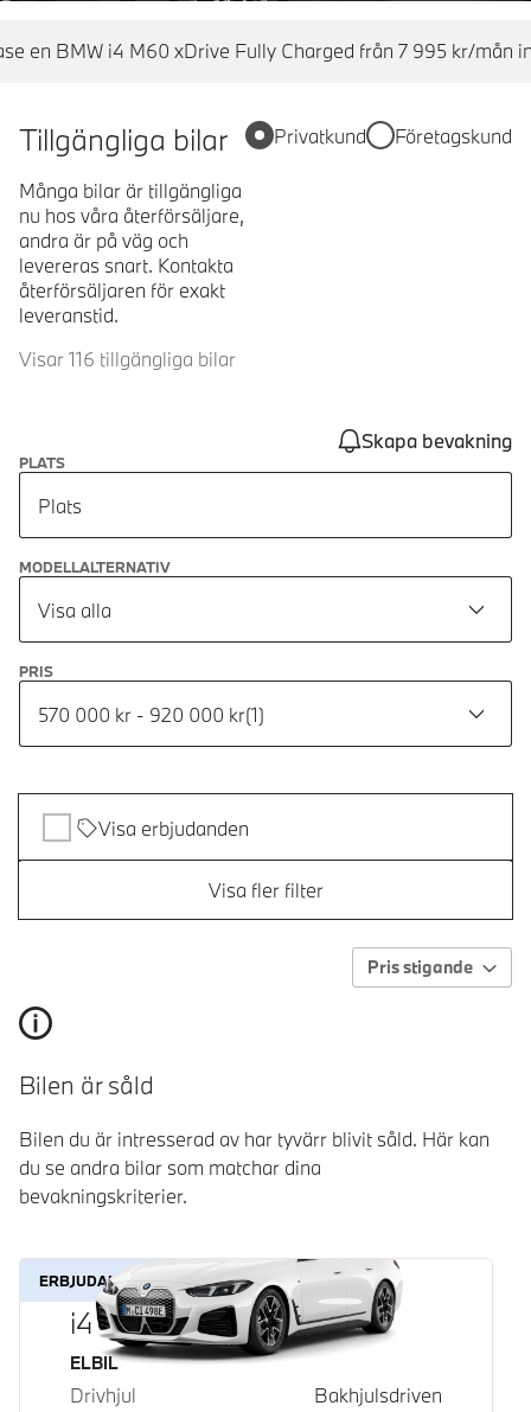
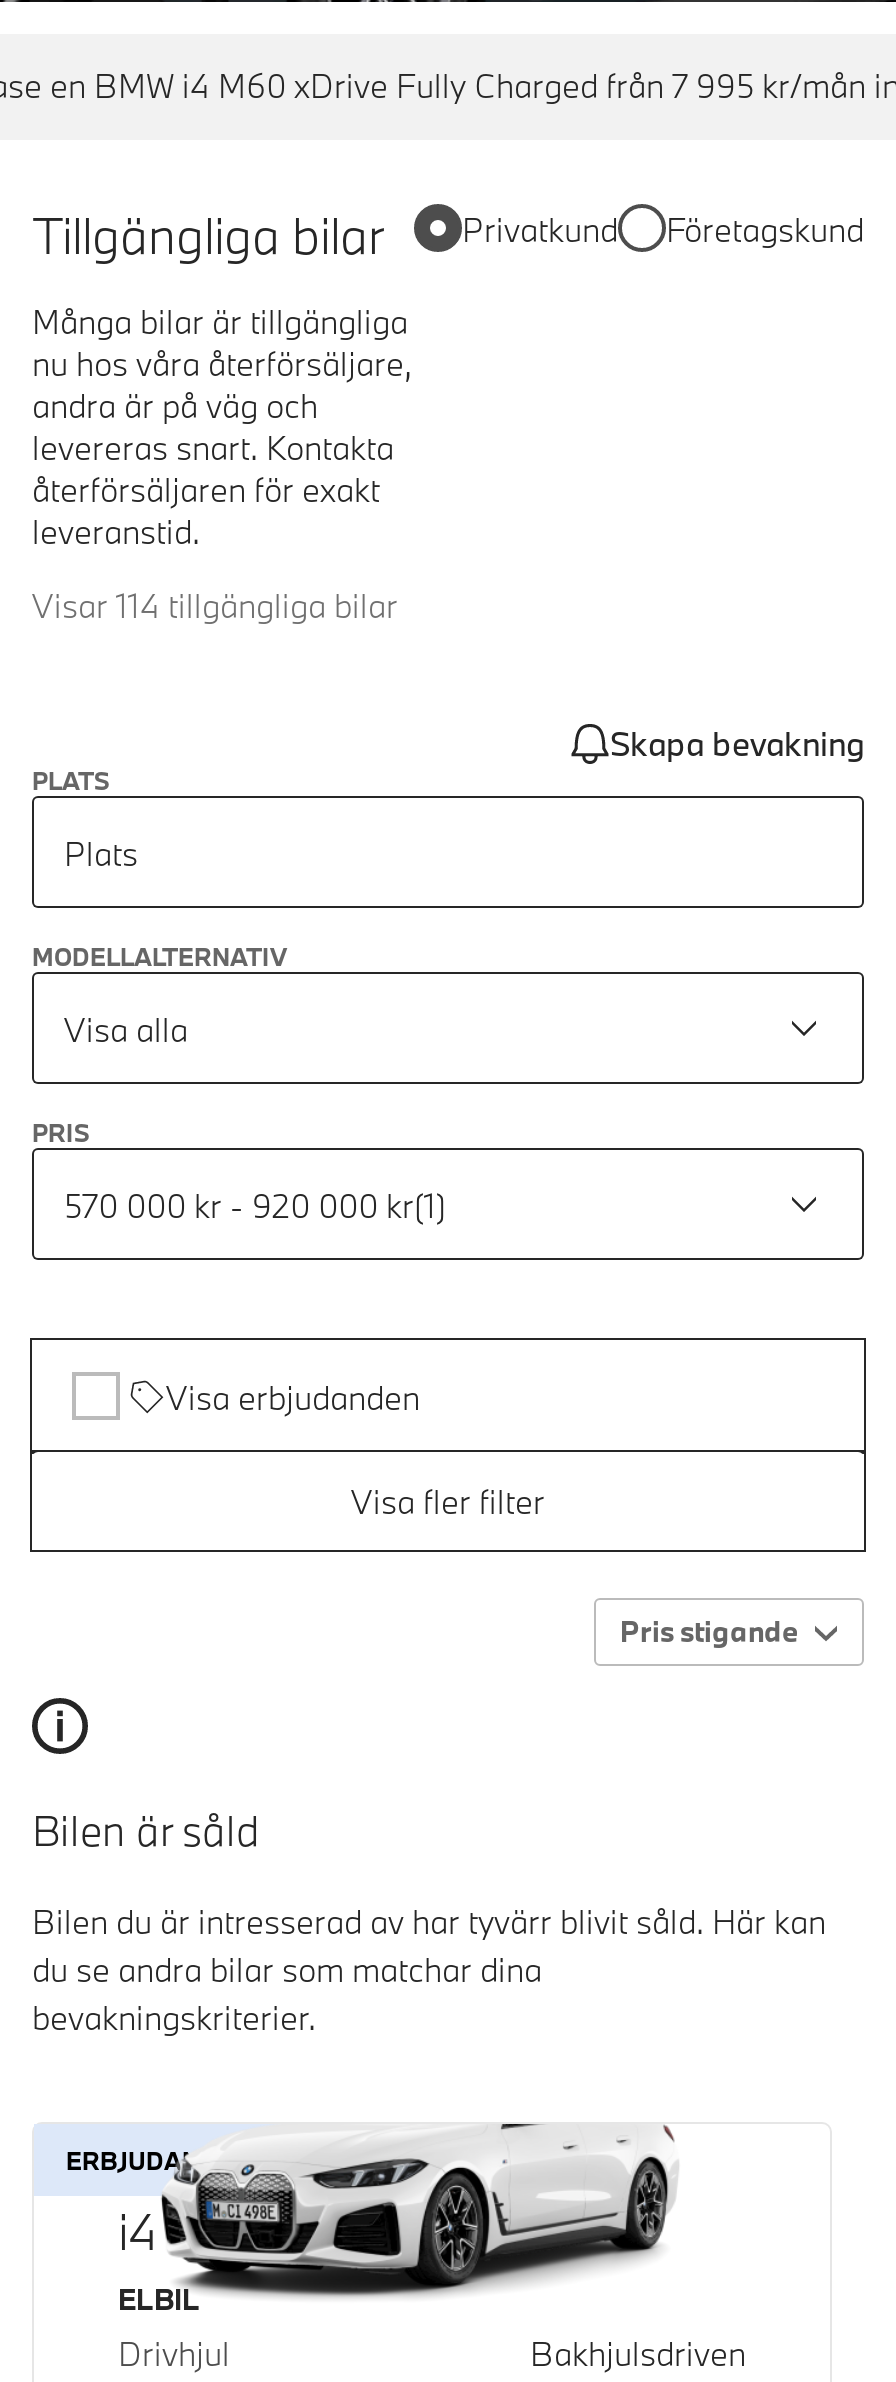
- Visar 116 tillgängliga bilar
+ Visar 114 tillgängliga bilar
